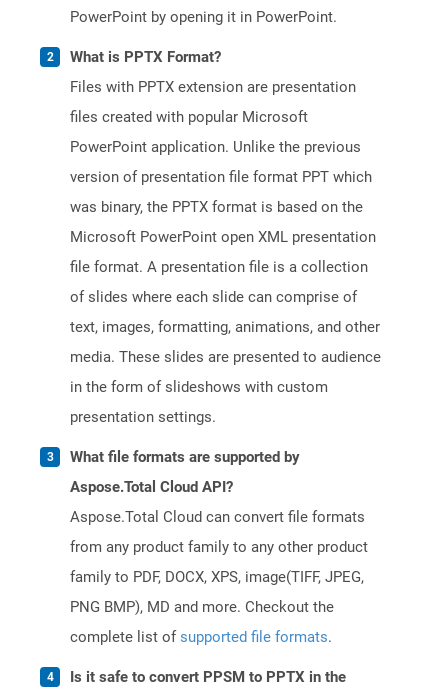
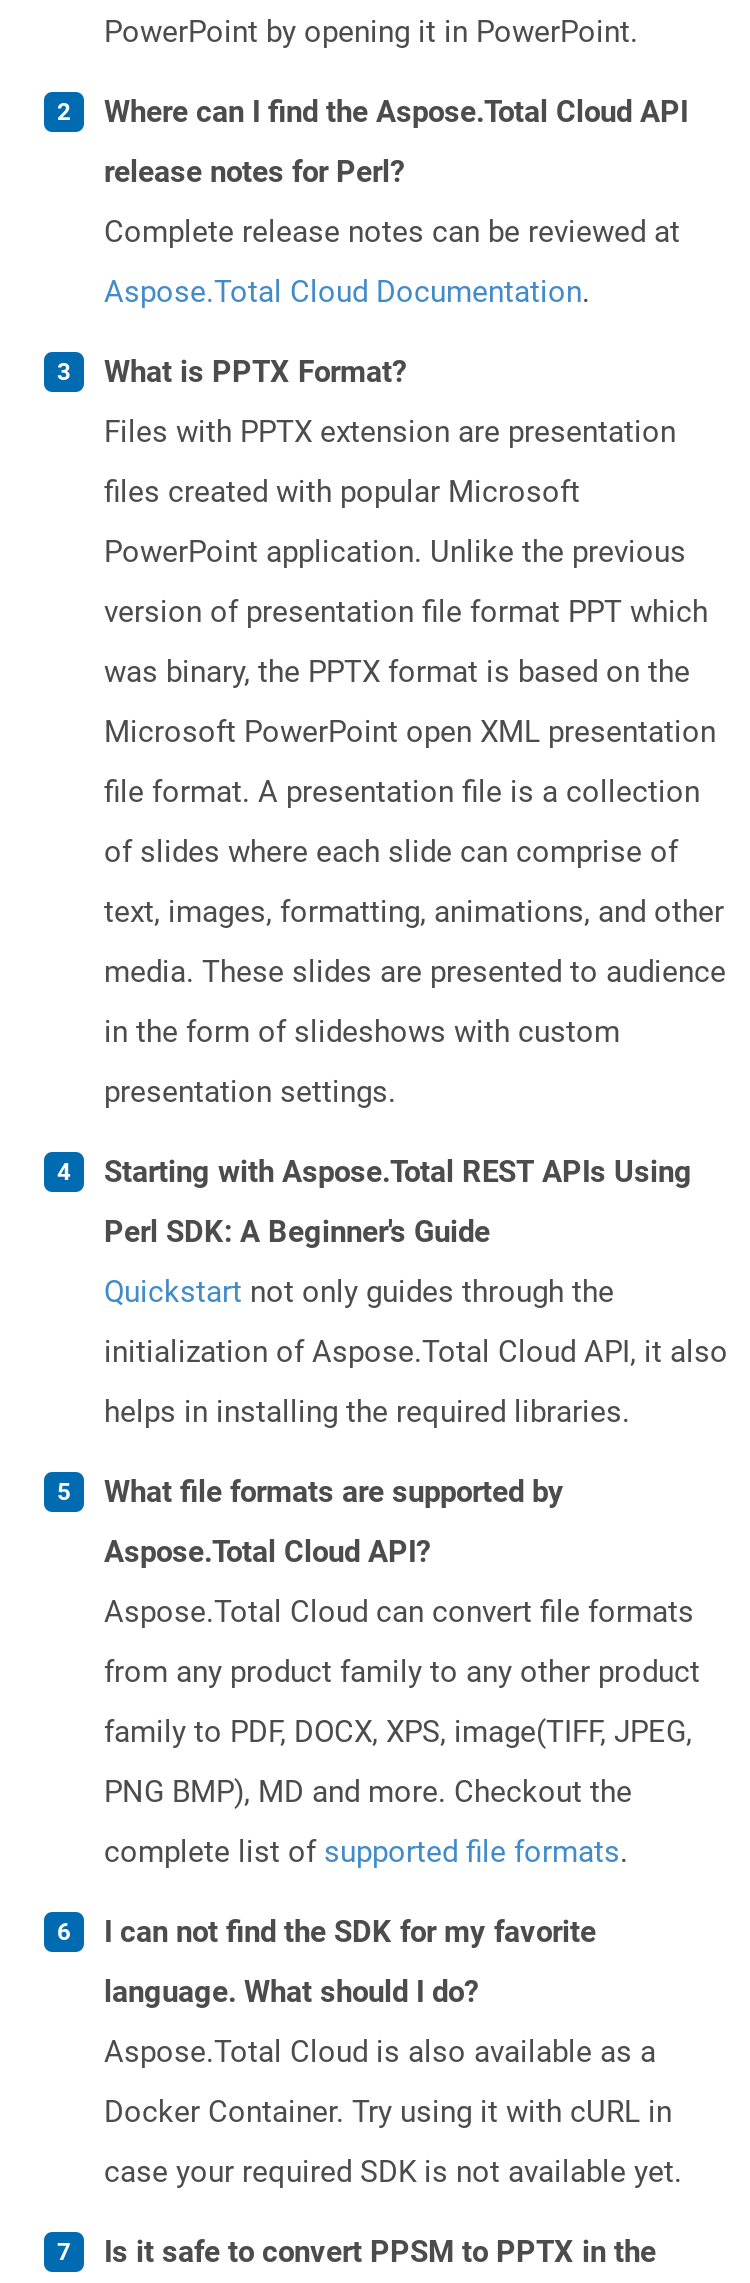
+ Where can I find the Aspose.Total Cloud API
+ release notes for Perl?
+ Complete release notes can be reviewed at
+ Aspose.Total Cloud Documentation.

+ Starting with Aspose.Total REST APIs Using
+ Perl SDK: A Beginner's Guide
+ Quickstart not only guides through the
+ initialization of Aspose.Total Cloud API, it also
+ helps in installing the required libraries.

+ I can not find the SDK for my favorite
+ language. What should I do?
+ Aspose.Total Cloud is also available as a
+ Docker Container. Try using it with cURL in
+ case your required SDK is not available yet.
